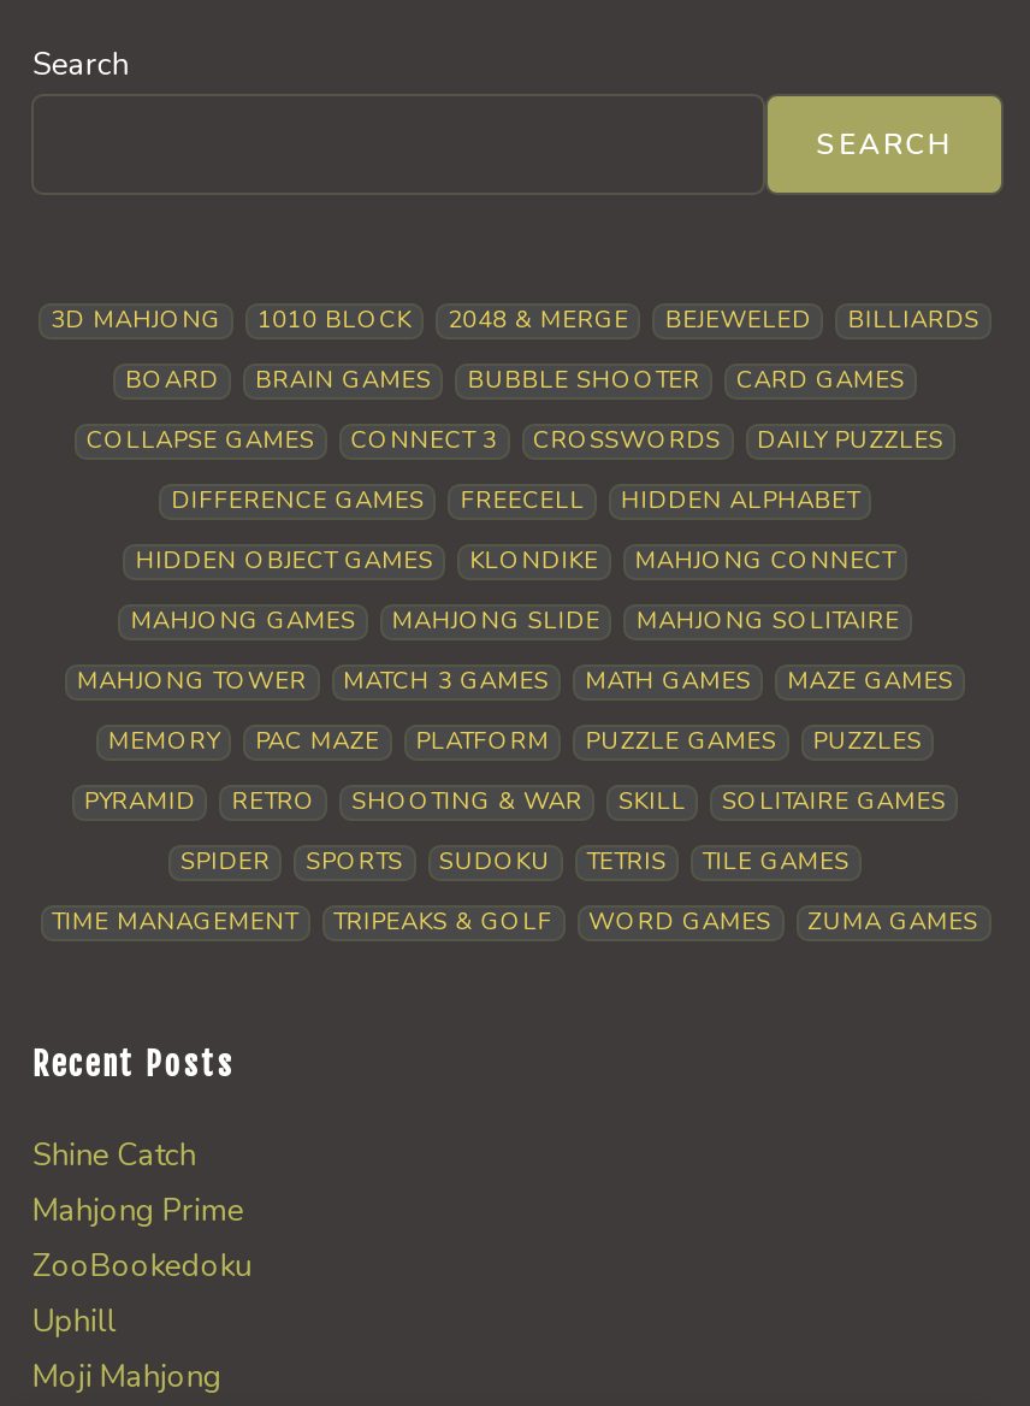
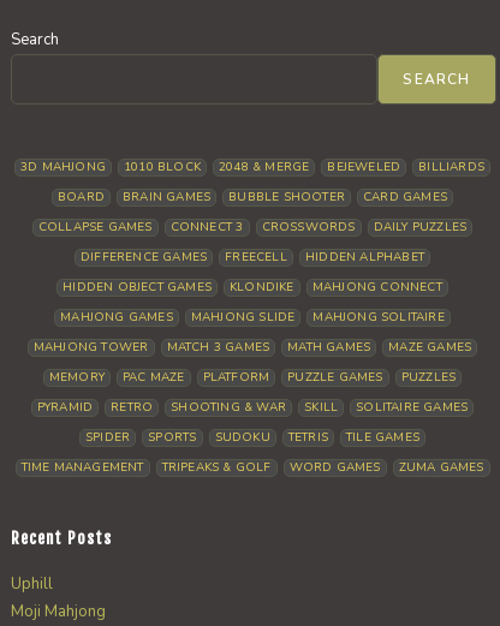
- Shine Catch
- Mahjong Prime
- ZooBookedoku
